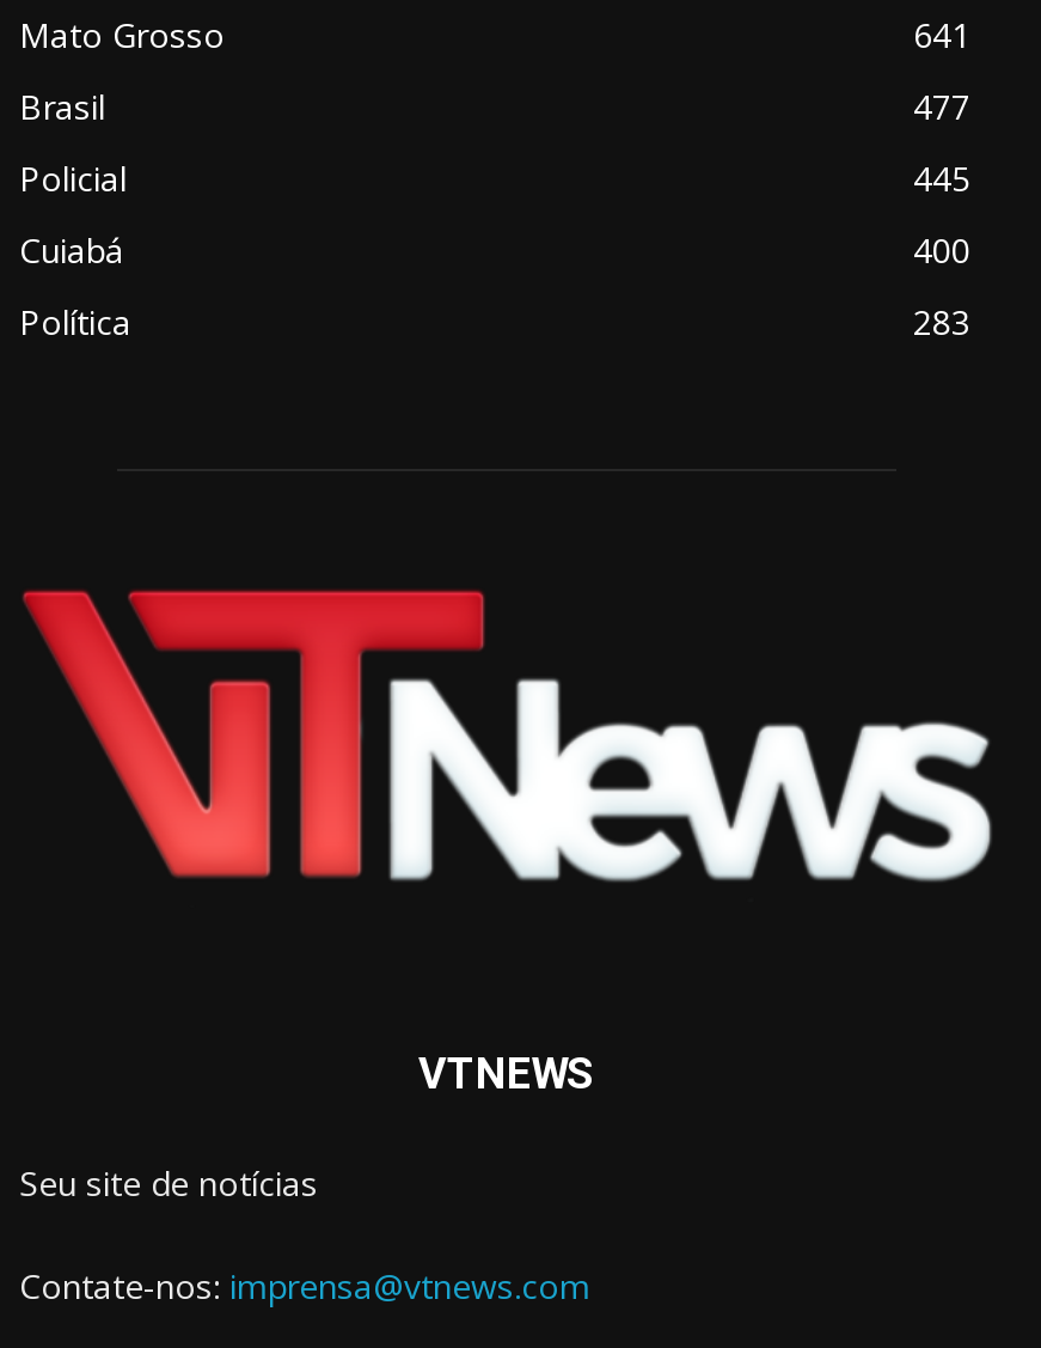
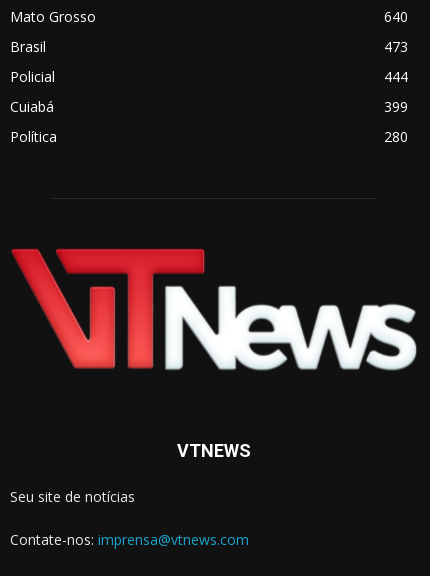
- 641
+ 640

- 477
+ 473

- 445
+ 444

- 400
+ 399

- 283
+ 280
